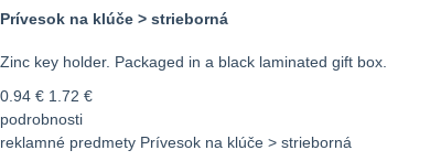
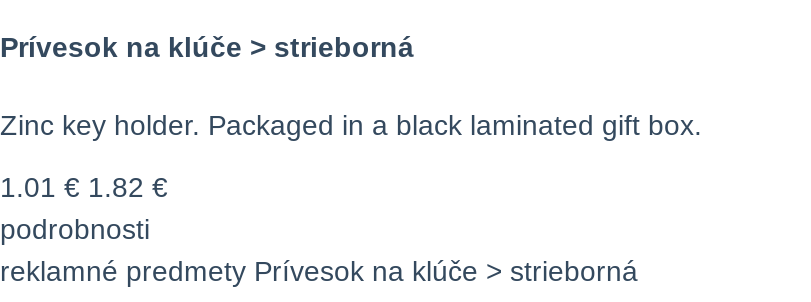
- 0.94 €1.72 €
+ 1.01 €1.82 €
